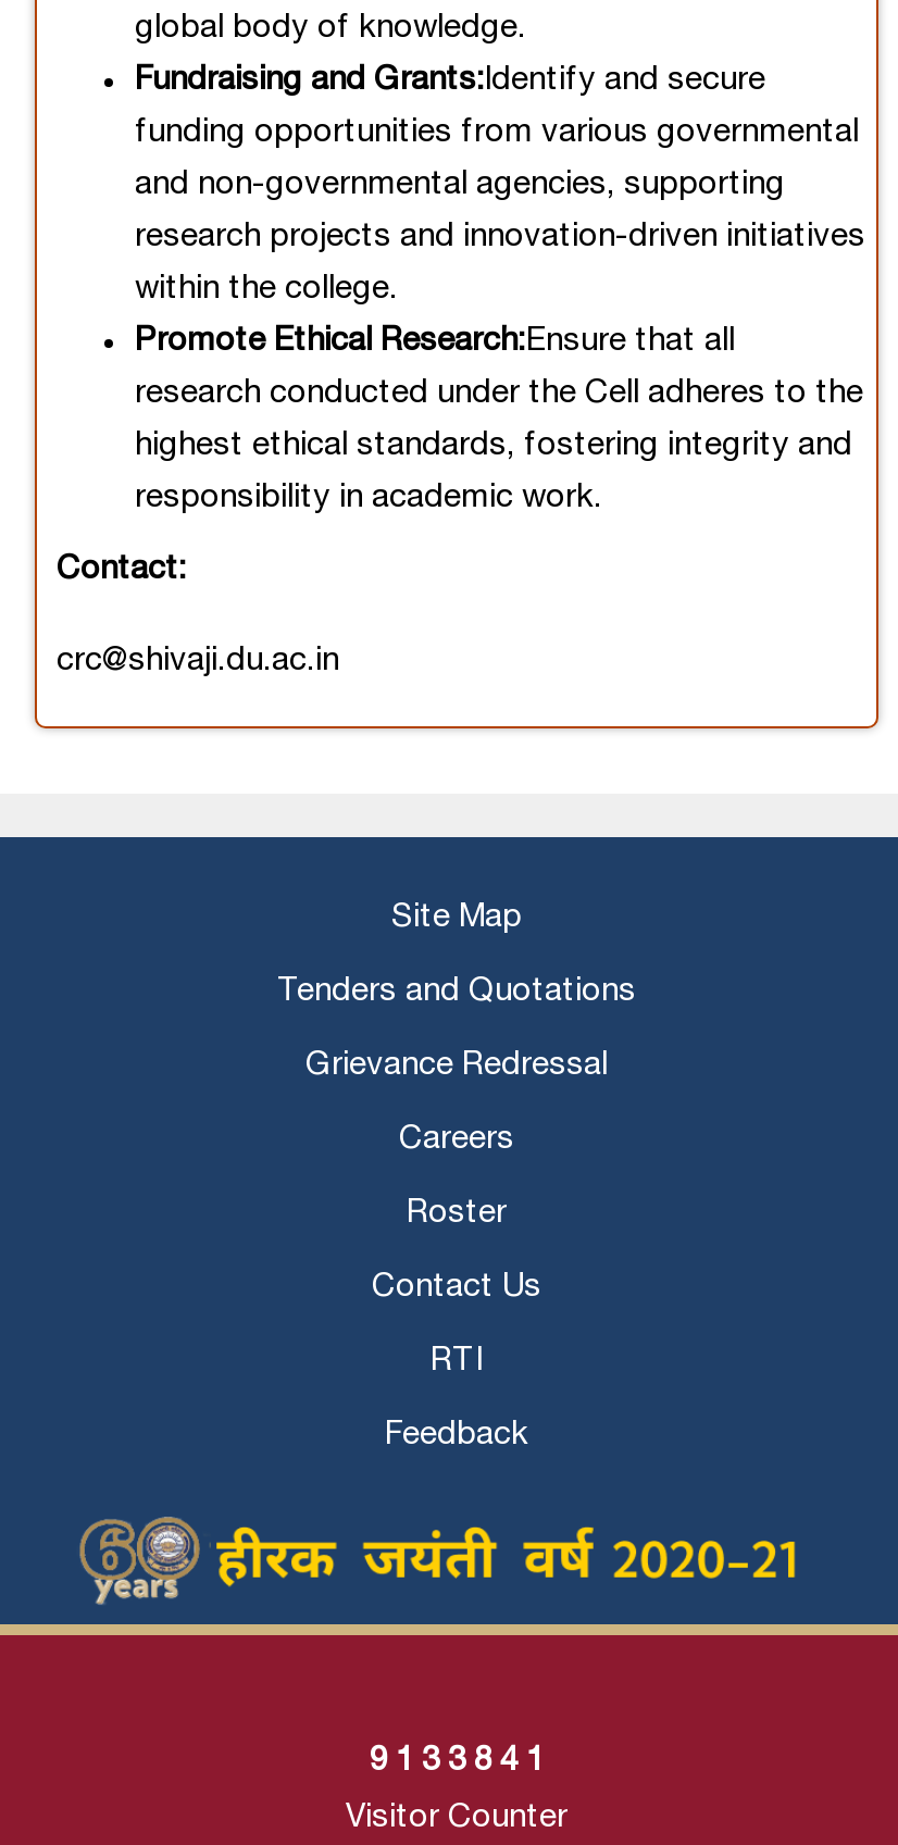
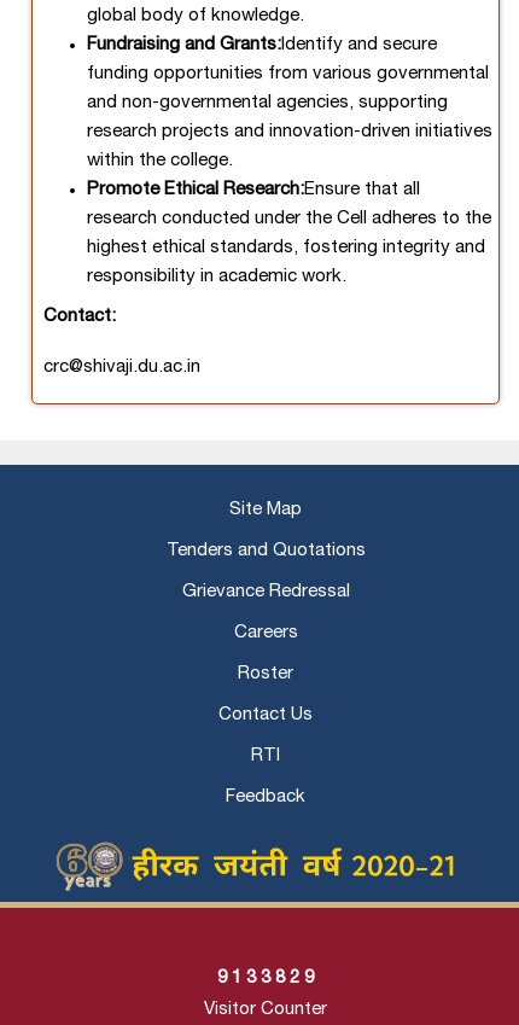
- 9 1 3 3 8 4 1
+ 9 1 3 3 8 2 9
